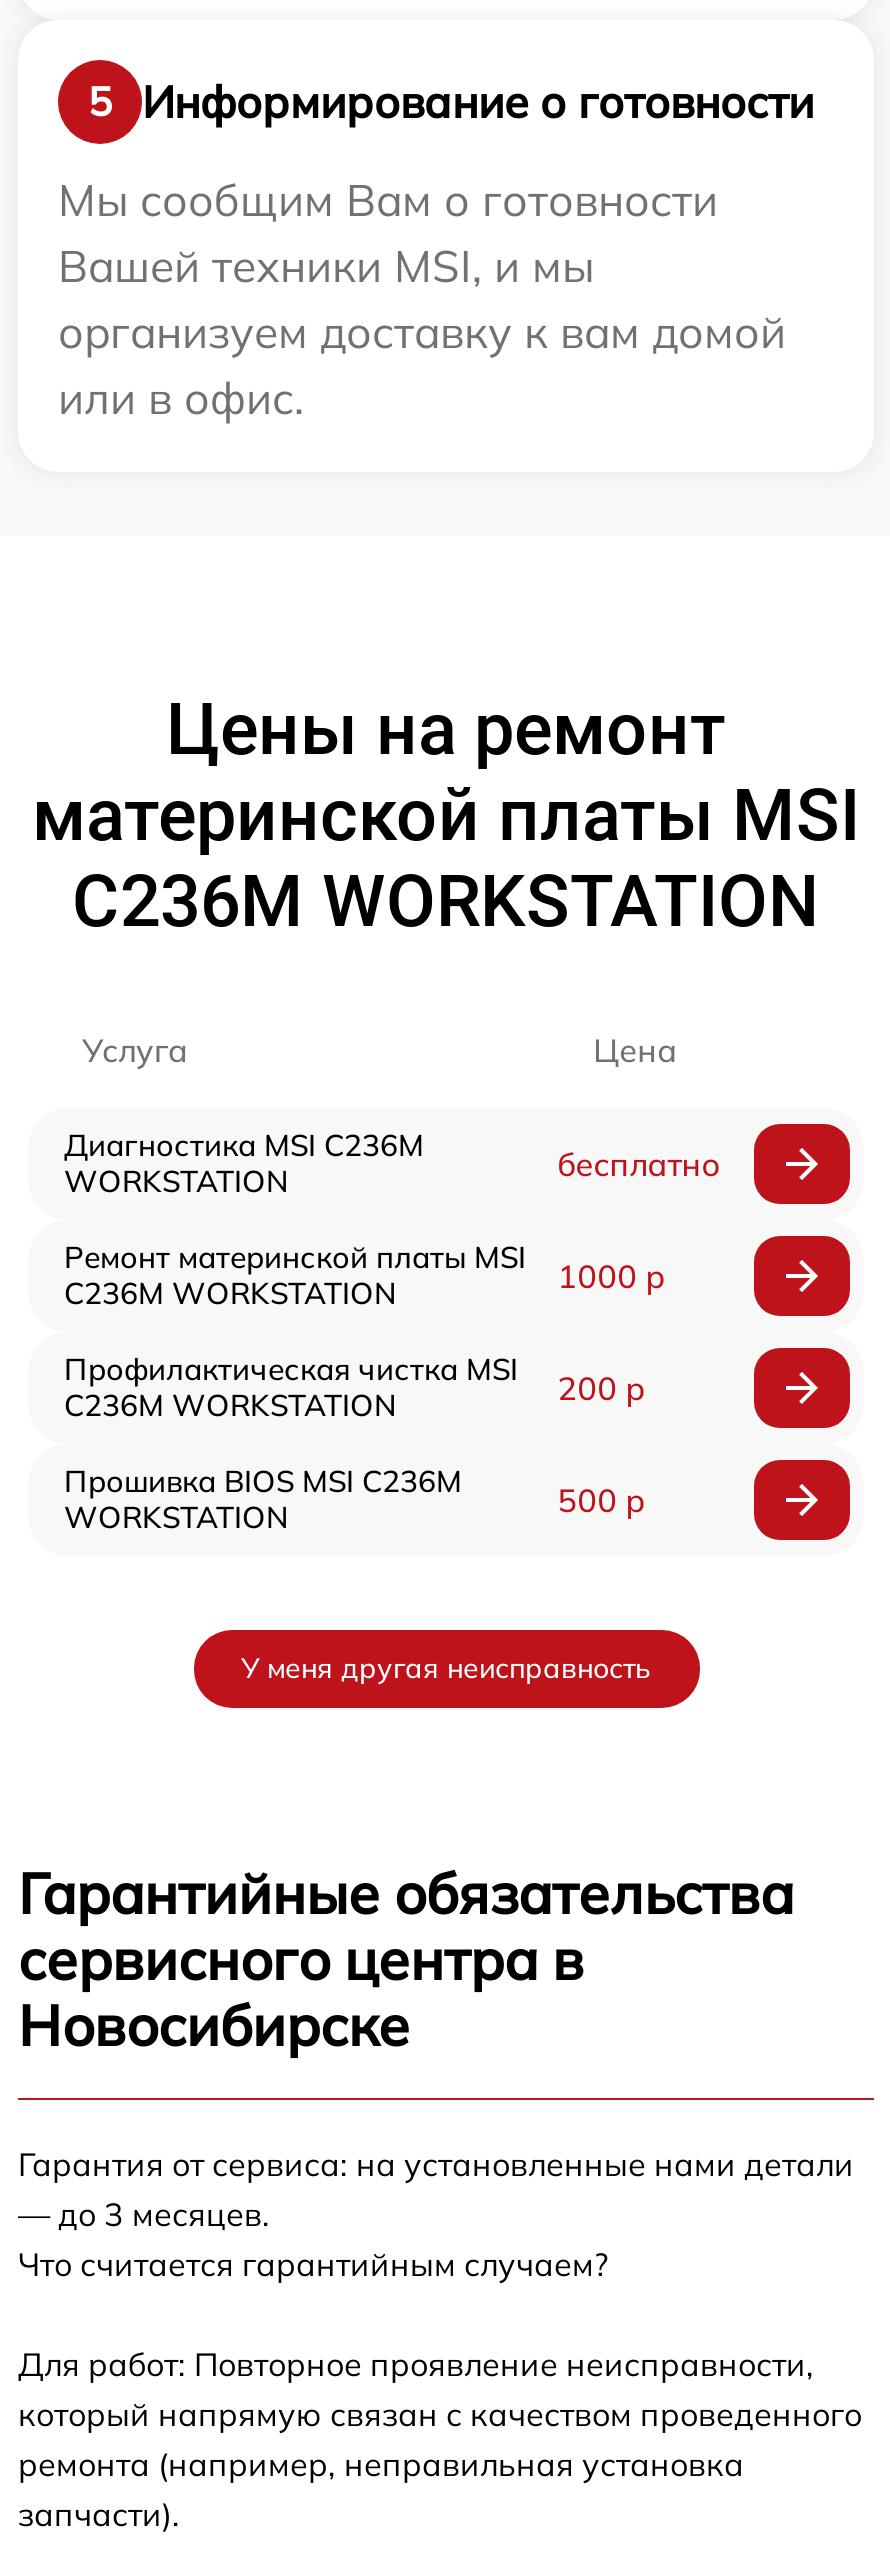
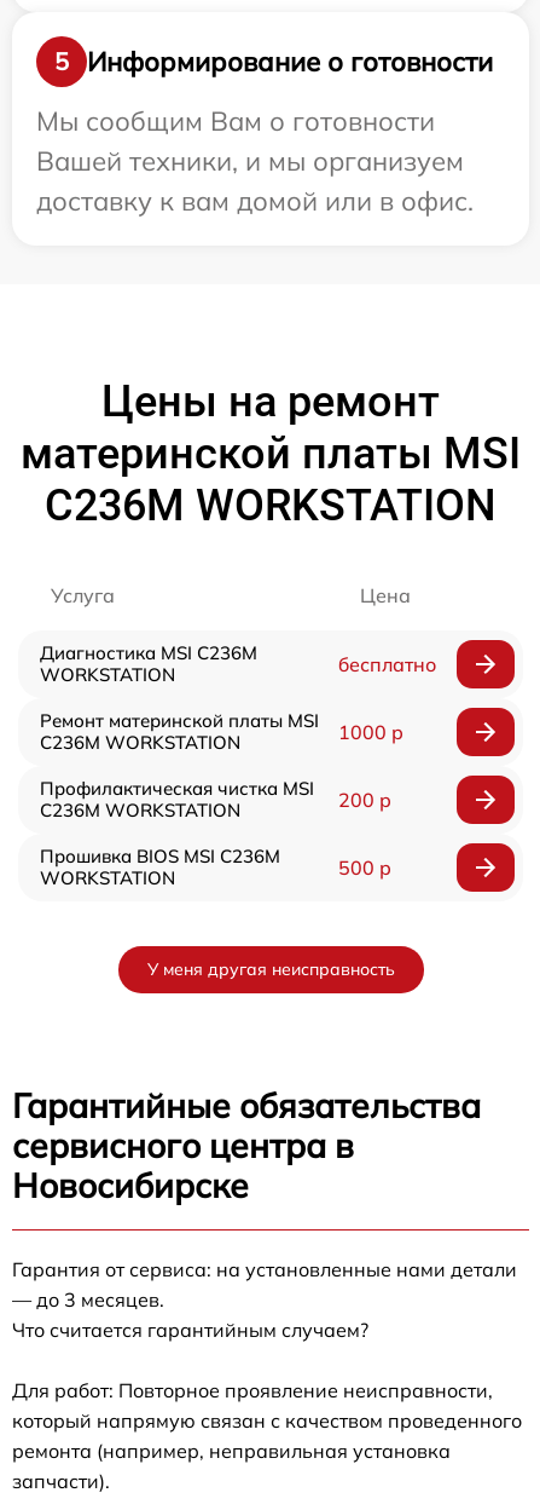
- Вашей техники MSI, и мы
- организуем доставку к вам домой
- или в офис.
+ Вашей техники, и мы организуем
+ доставку к вам домой или в офис.
